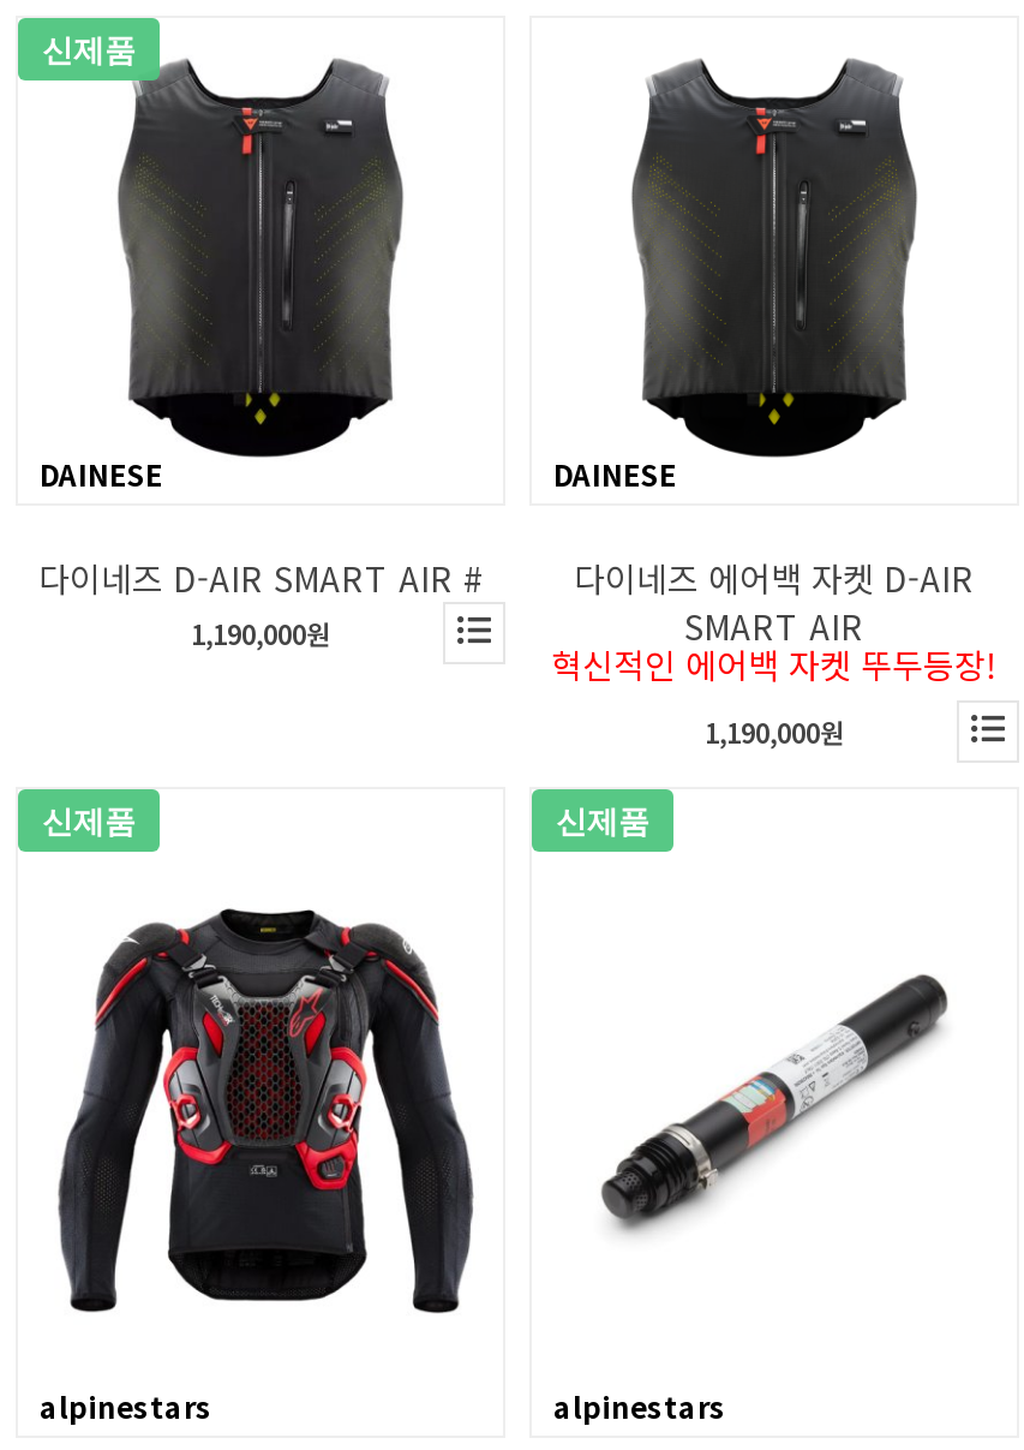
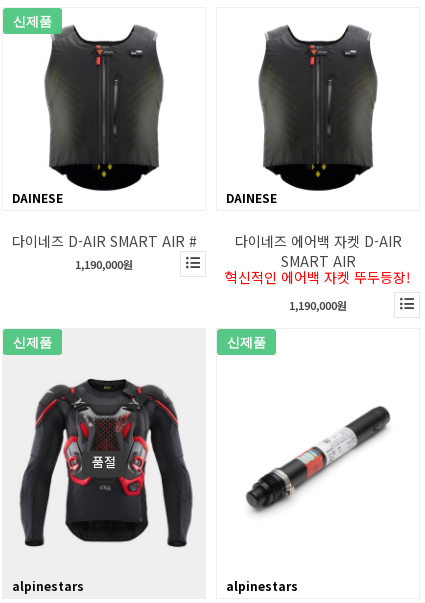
+ 품절
